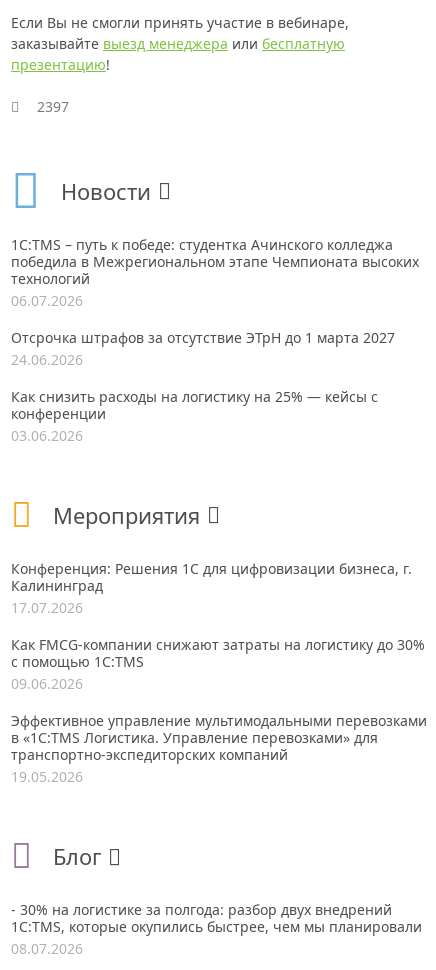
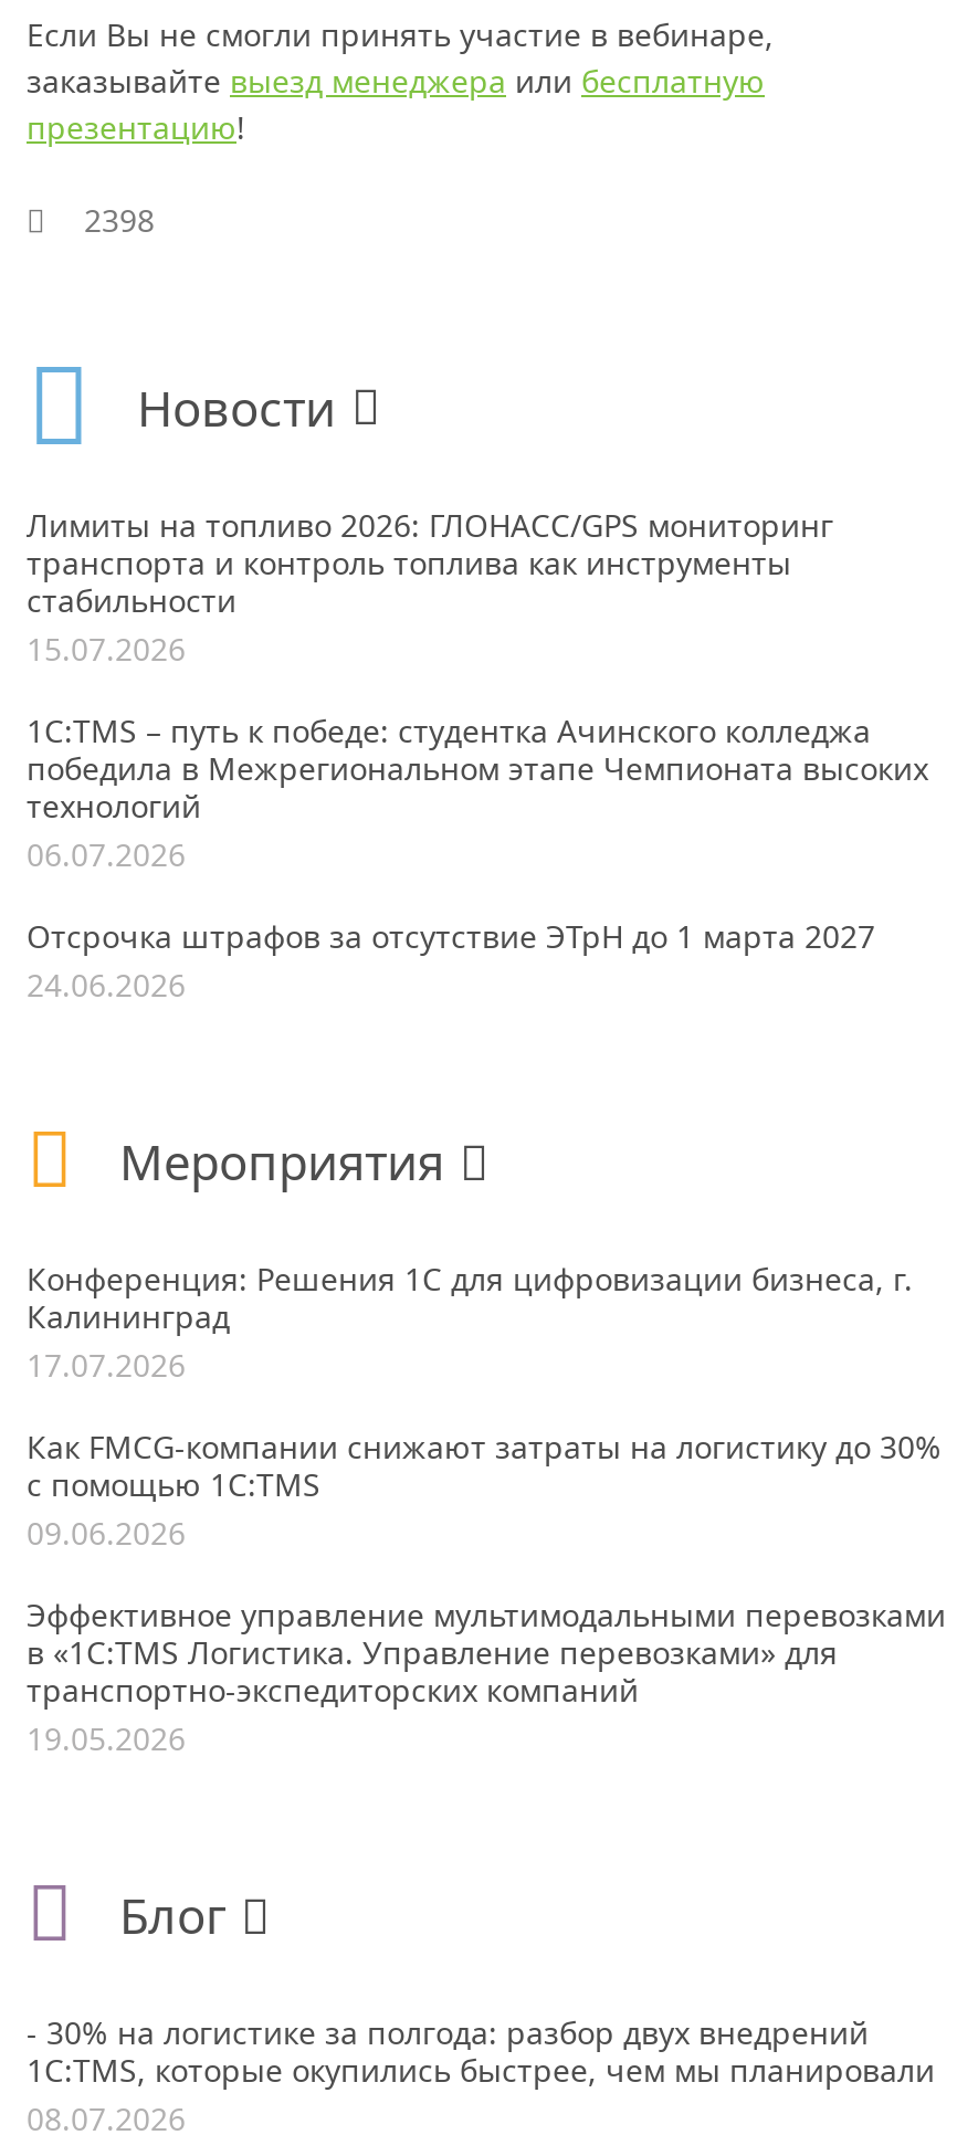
- 2397
+ 2398

+ Лимиты на топливо 2026: ГЛОНАСС/GPS мониторинг
+ транспорта и контроль топлива как инструменты
+ стабильности
+ 15.07.2026

moved down: 1С:TMS – путь к победе: студентка Ачинского колледжа | победила в Межрегиональном этапе Чемпионата высоких | технологий | 06.07.2026 | Отсрочка штрафов за отсутствие ЭТрН до 1 марта 2027 | 24.06.2026

- Как снизить расходы на логистику на 25% — кейсы с
- конференции
- 03.06.2026
